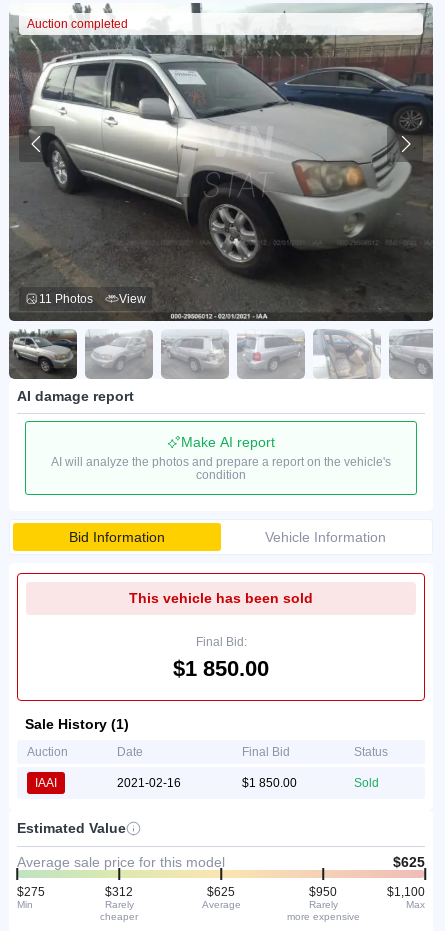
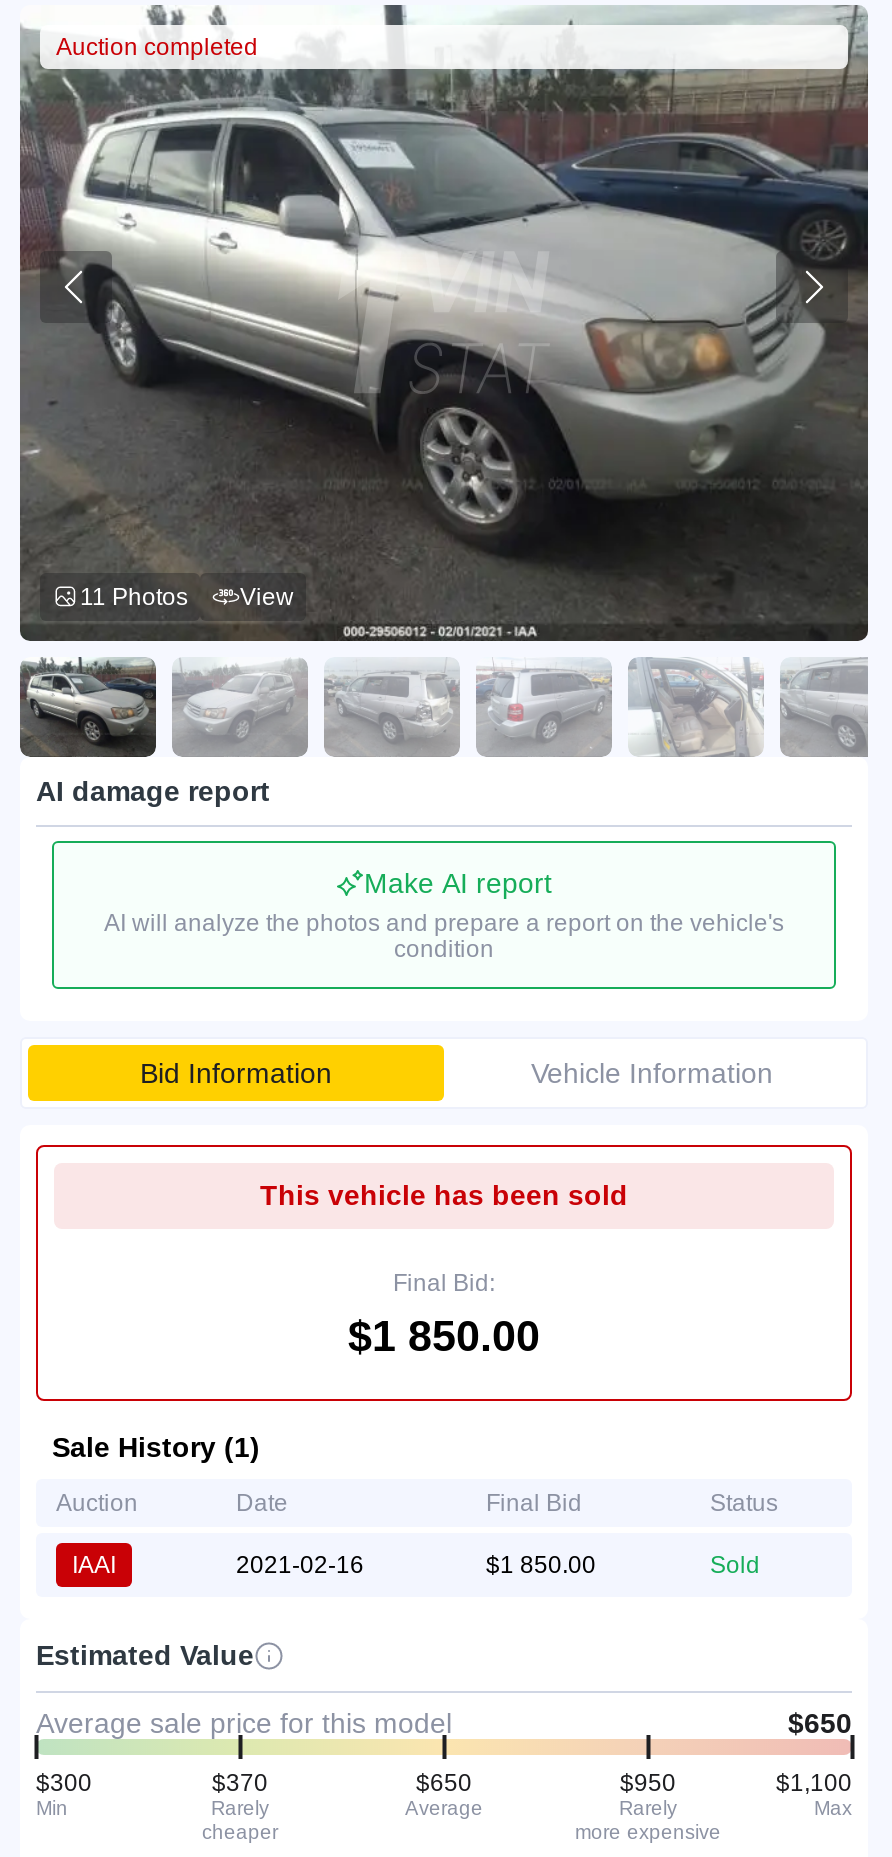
- $625
+ $650

- $275
+ $300

- $312
+ $370

- $625
+ $650
